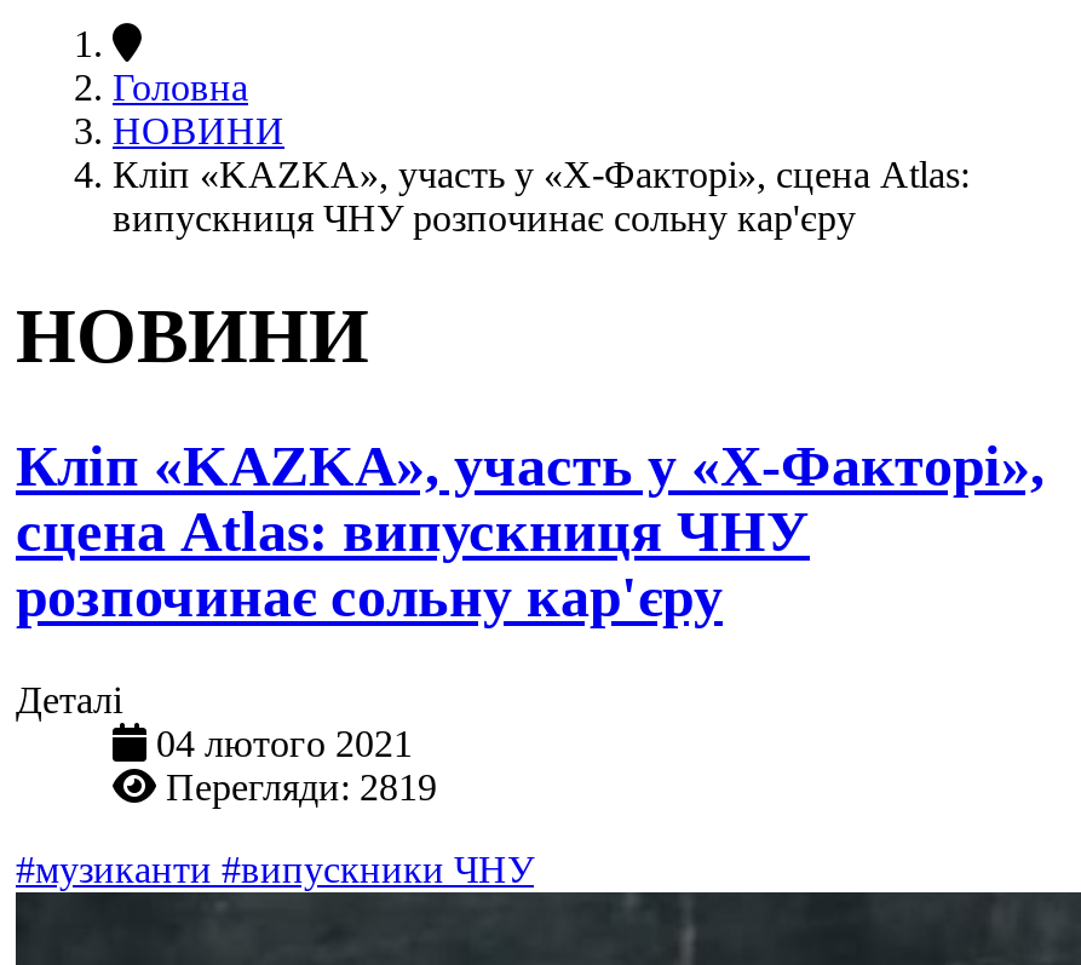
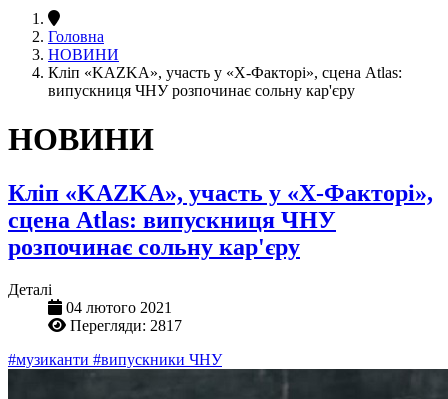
- Перегляди: 2819
+ Перегляди: 2817
